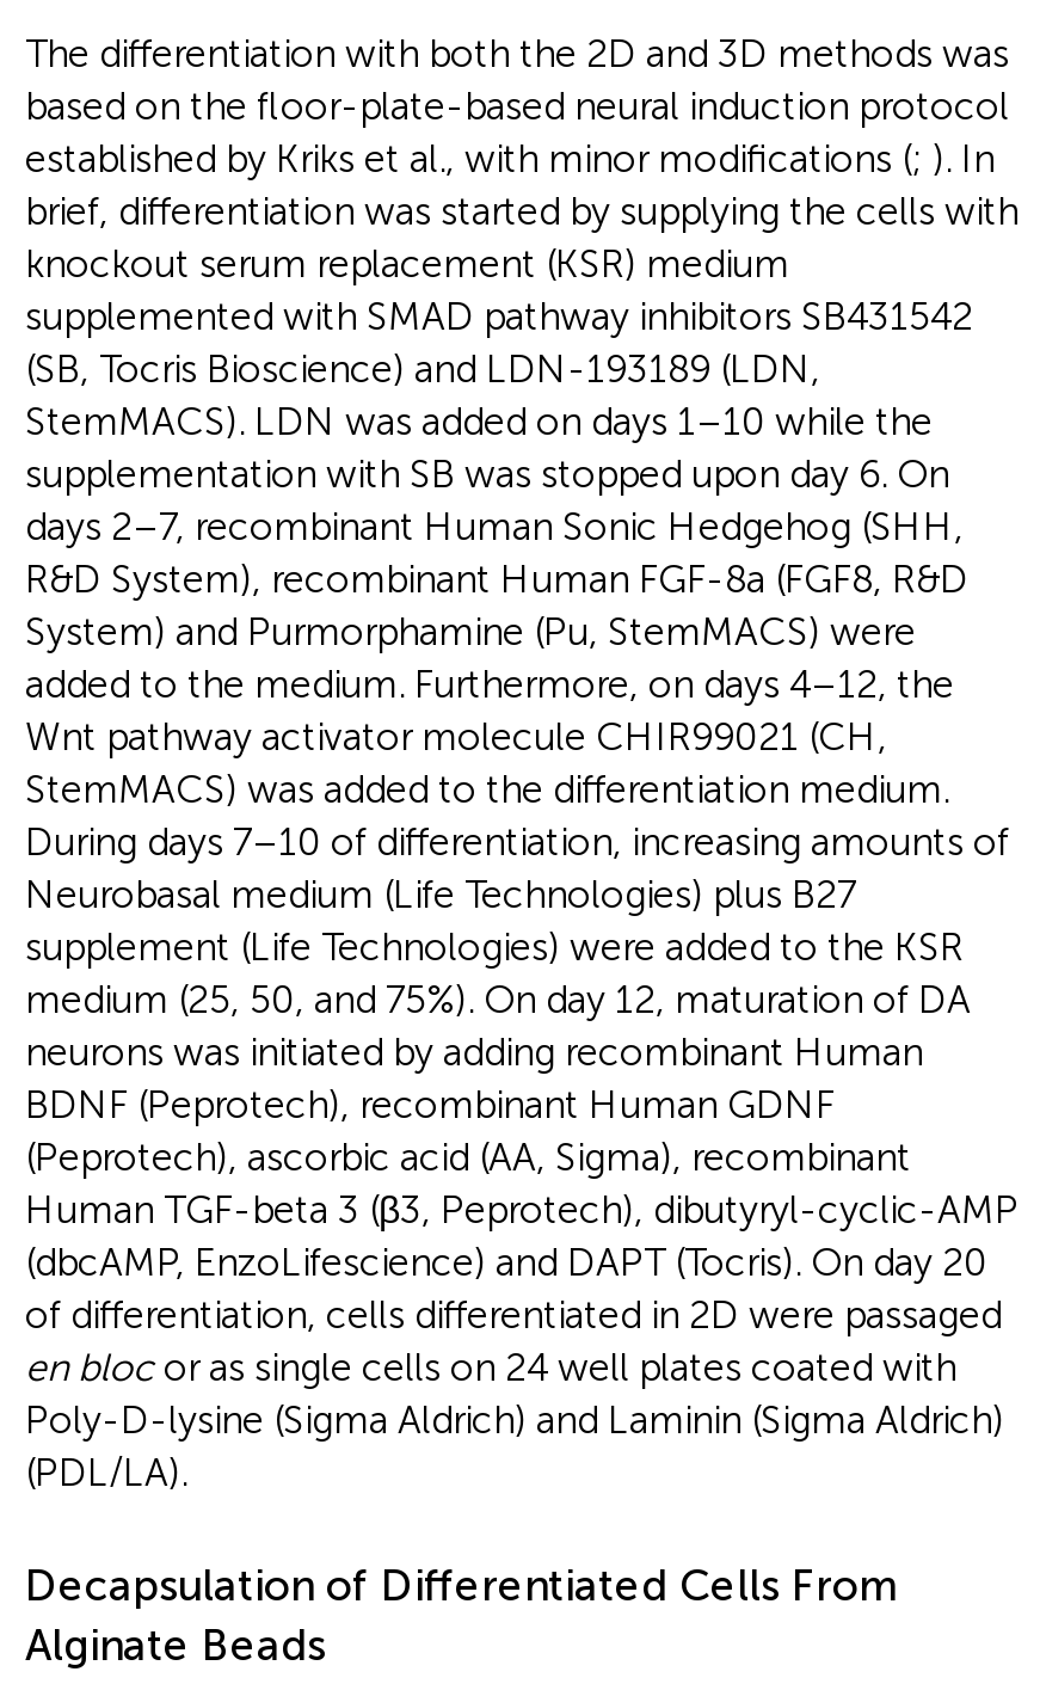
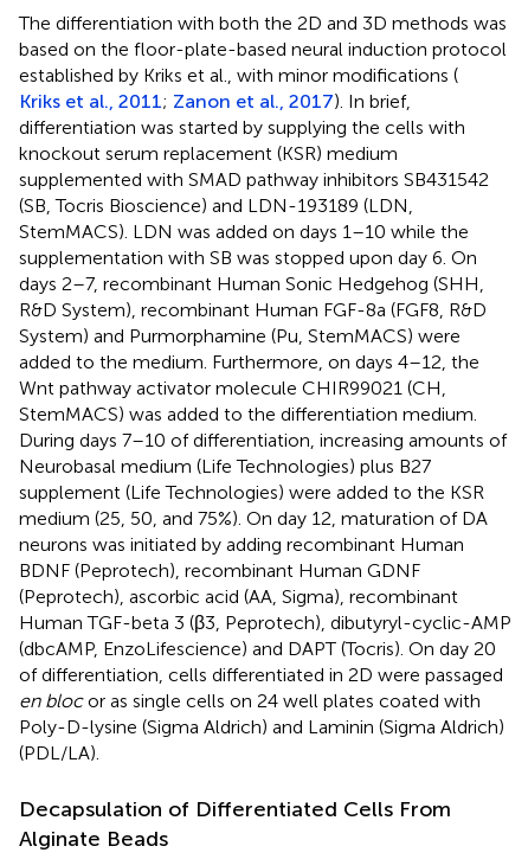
- established by Kriks et al., with minor modifications (;). In
- brief, differentiation was started by supplying the cells with
+ established by Kriks et al., with minor modifications (
+ Kriks et al., 2011; Zanon et al., 2017). In brief,
+ differentiation was started by supplying the cells with
